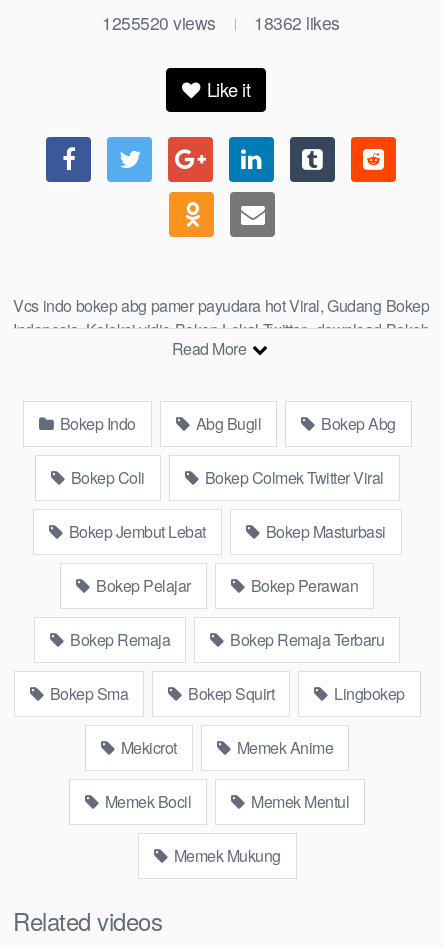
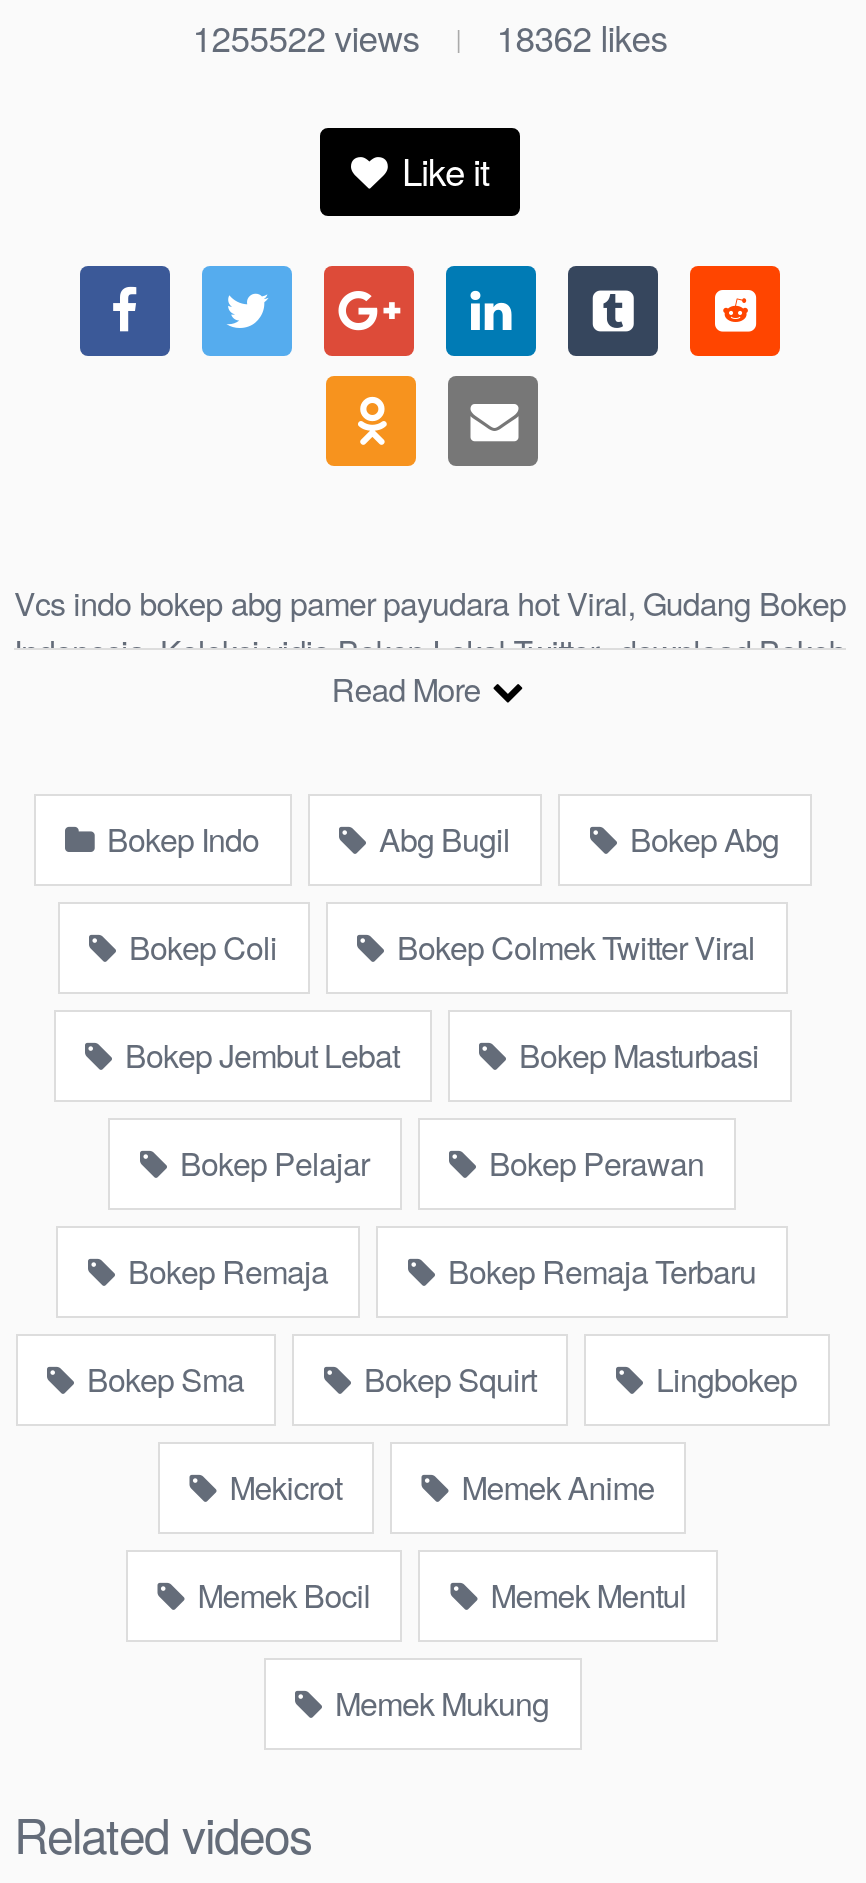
- 1255520 views
+ 1255522 views
